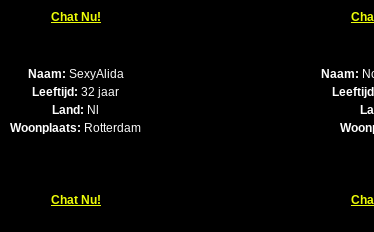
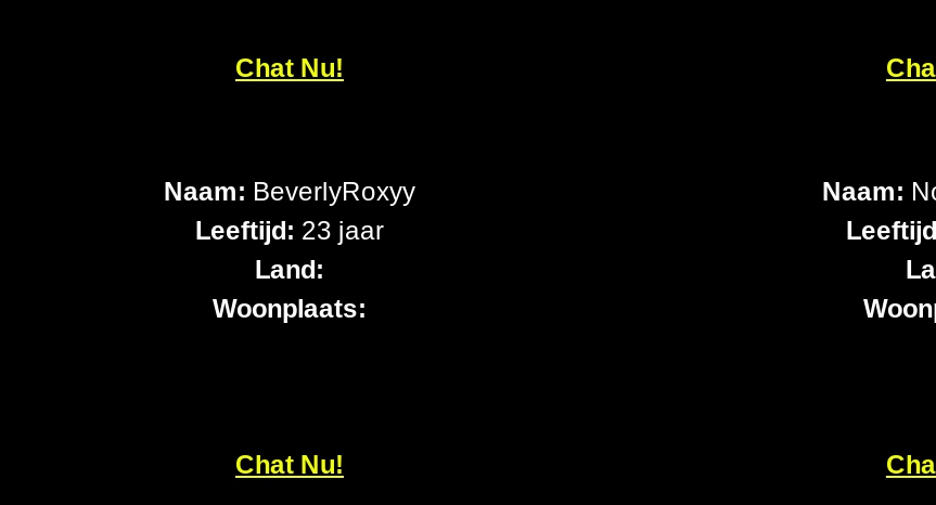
- Naam: SexyAlida
- Leeftijd: 32 jaar
- Land: Nl
- Woonplaats: Rotterdam
+ Naam: BeverlyRoxyy
+ Leeftijd: 23 jaar
+ Land:
+ Woonplaats:
